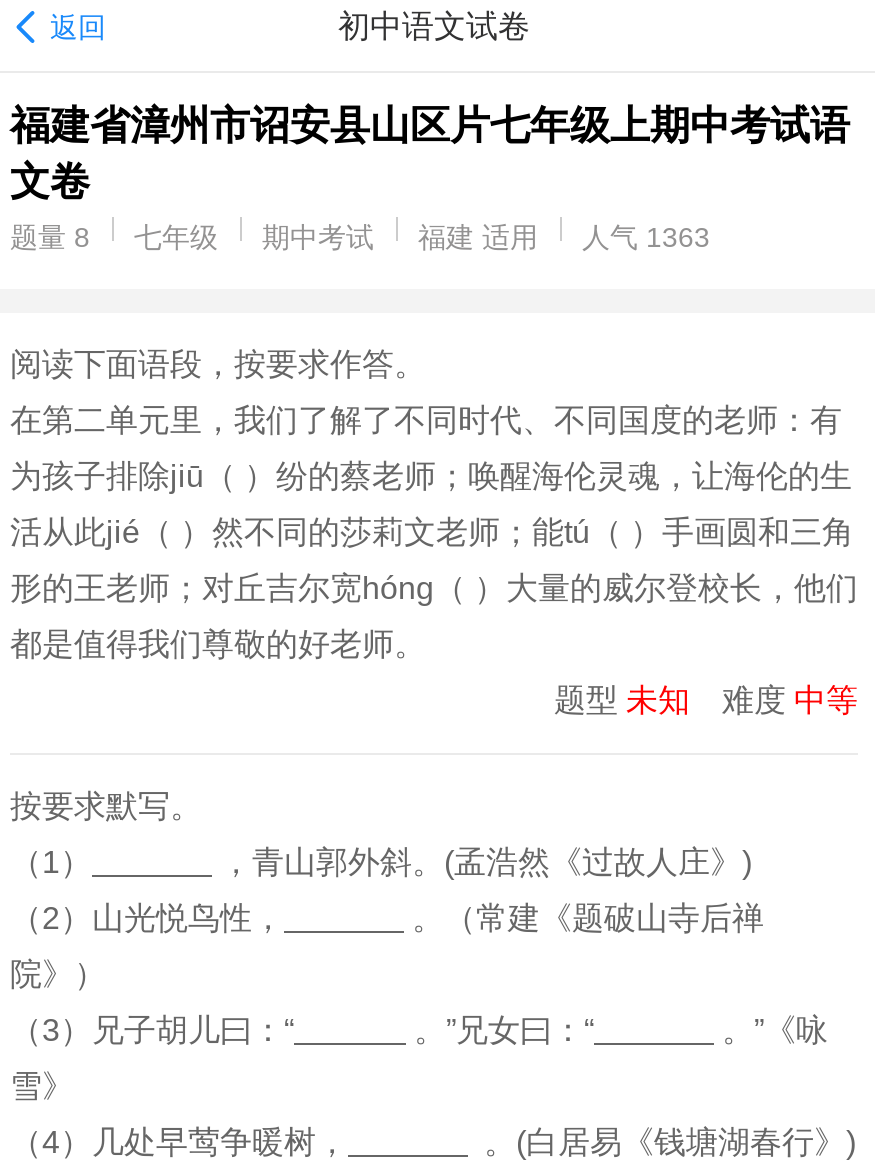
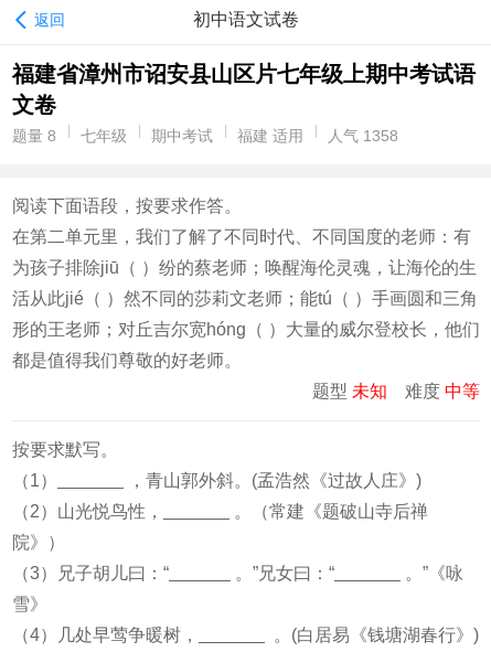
- 题量 8 七年级 期中考试 福建 适用 人气 1363
+ 题量 8 七年级 期中考试 福建 适用 人气 1358
